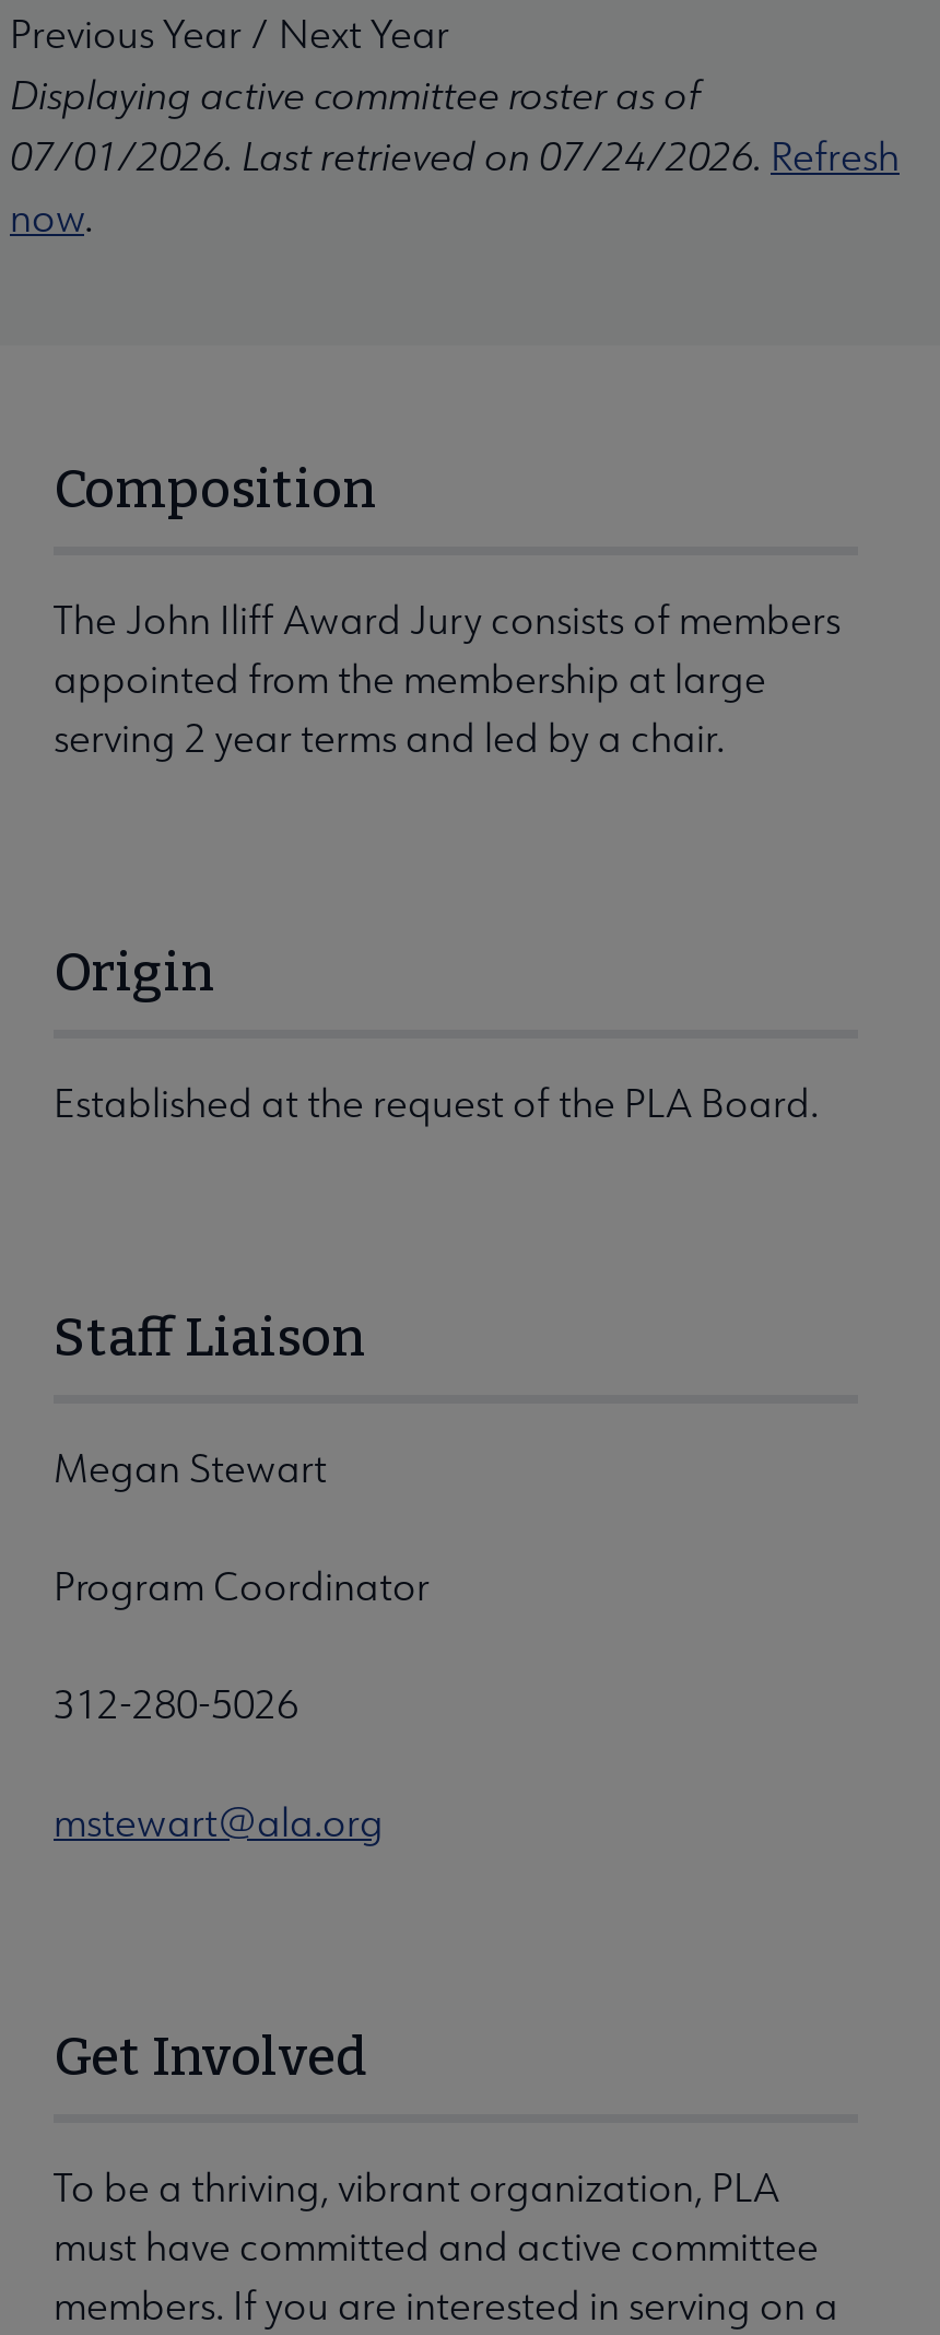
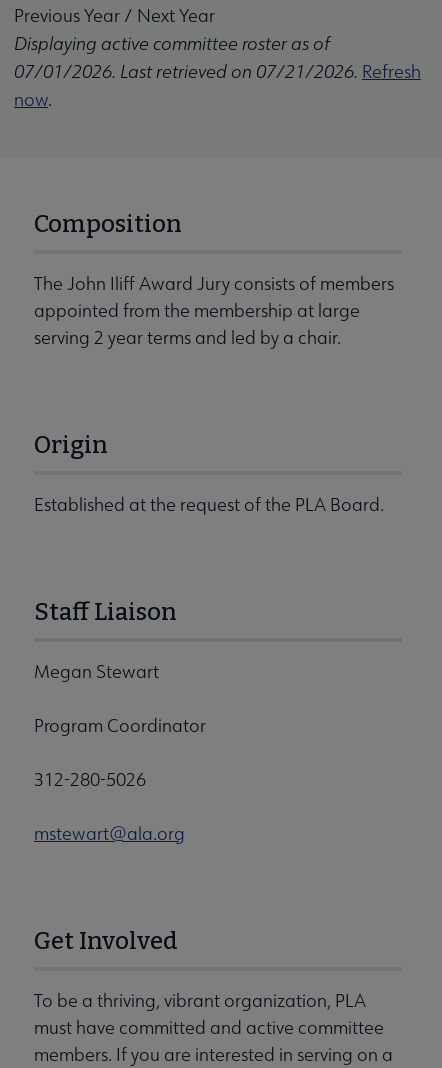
- 07/01/2026. Last retrieved on 07/24/2026. Refresh
+ 07/01/2026. Last retrieved on 07/21/2026. Refresh
